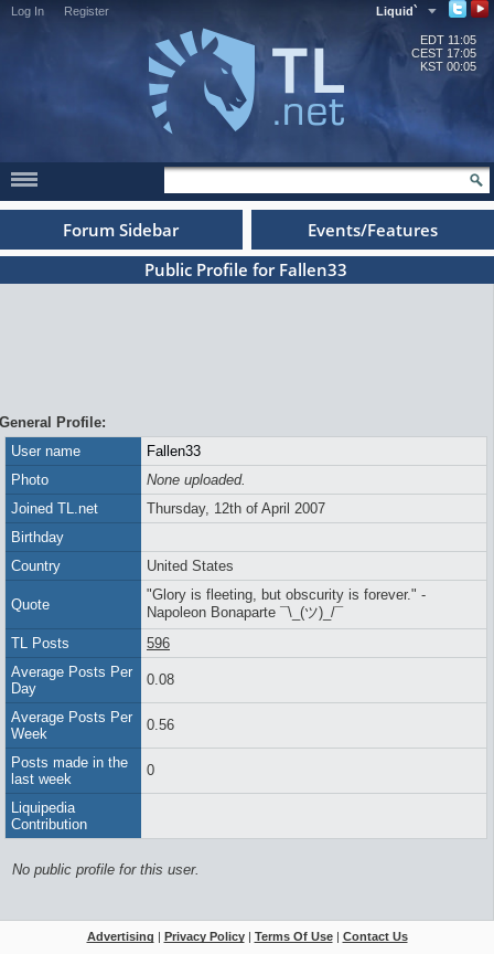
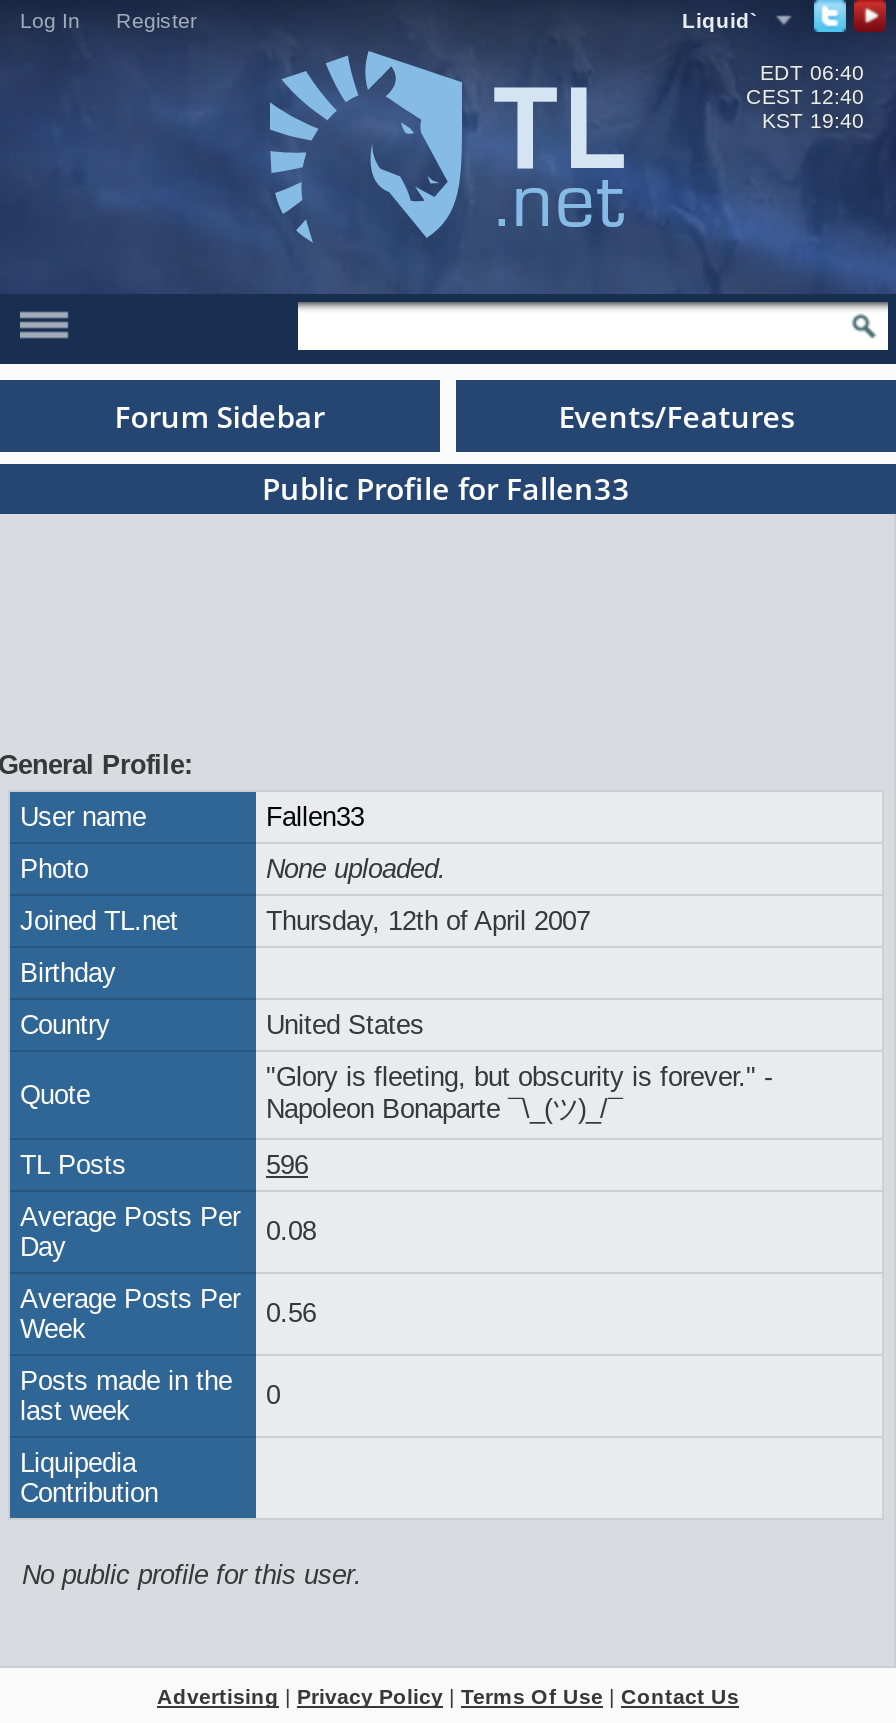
- EDT 11:05
+ EDT 06:40

- CEST 17:05
+ CEST 12:40

- KST 00:05
+ KST 19:40
